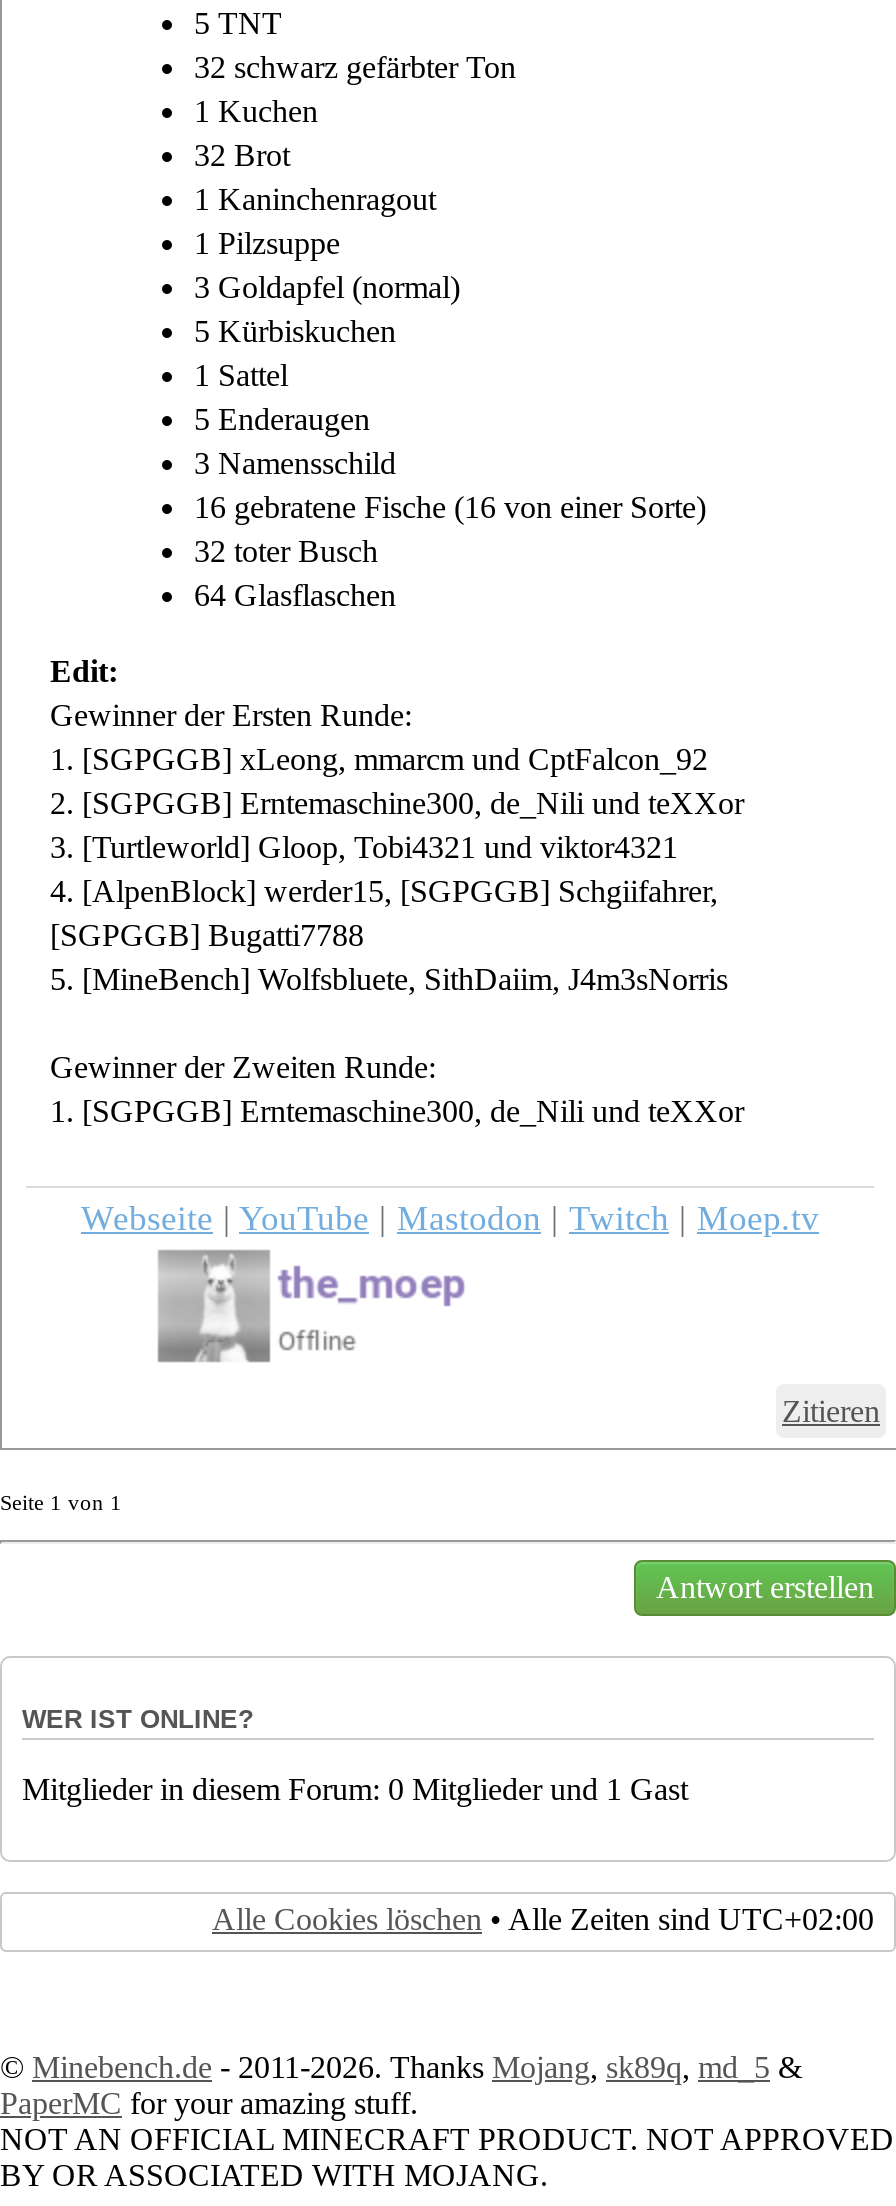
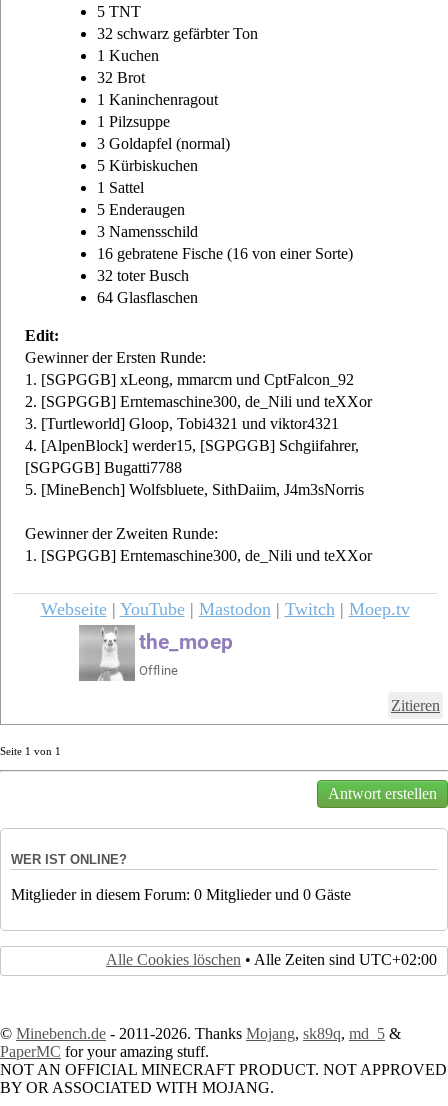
- Mitglieder in diesem Forum: 0 Mitglieder und 1 Gast
+ Mitglieder in diesem Forum: 0 Mitglieder und 0 Gäste
